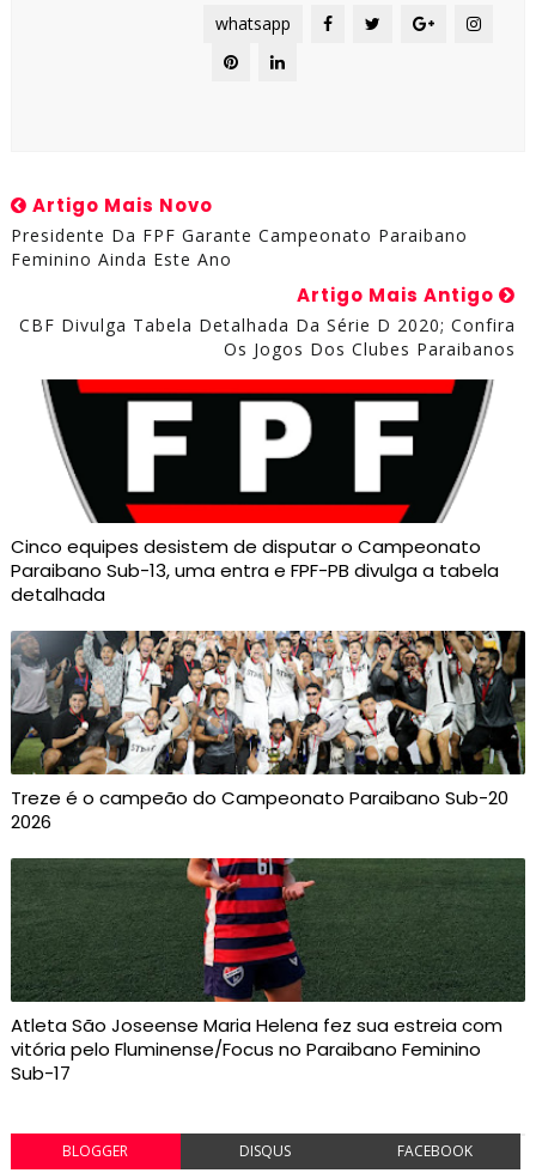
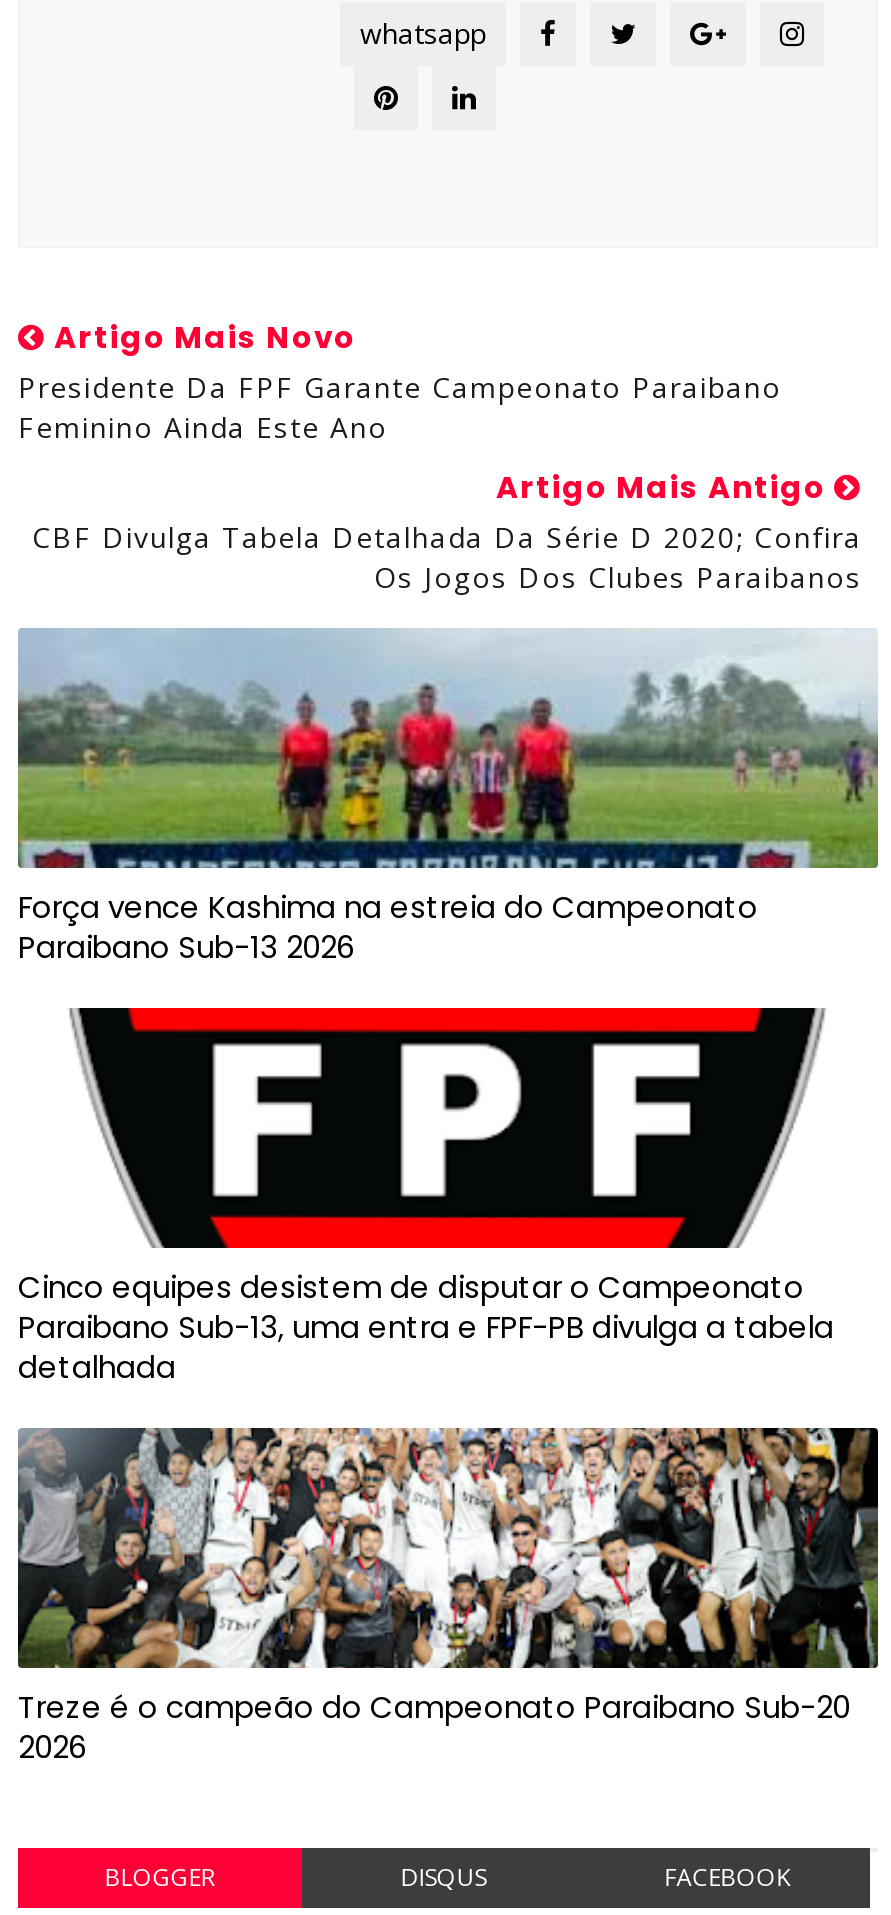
+ [image]
+ Força vence Kashima na estreia do Campeonato
+ Paraibano Sub-13 2026

moved down: [image] | Cinco equipes desistem de disputar o Campeonato | Paraibano Sub-13, uma entra e FPF-PB divulga a tabela | detalhada | Treze é o campeão do Campeonato Paraibano Sub-20 | 2026

- [image]
- Atleta São Joseense Maria Helena fez sua estreia com
- vitória pelo Fluminense/Focus no Paraibano Feminino
- Sub-17
